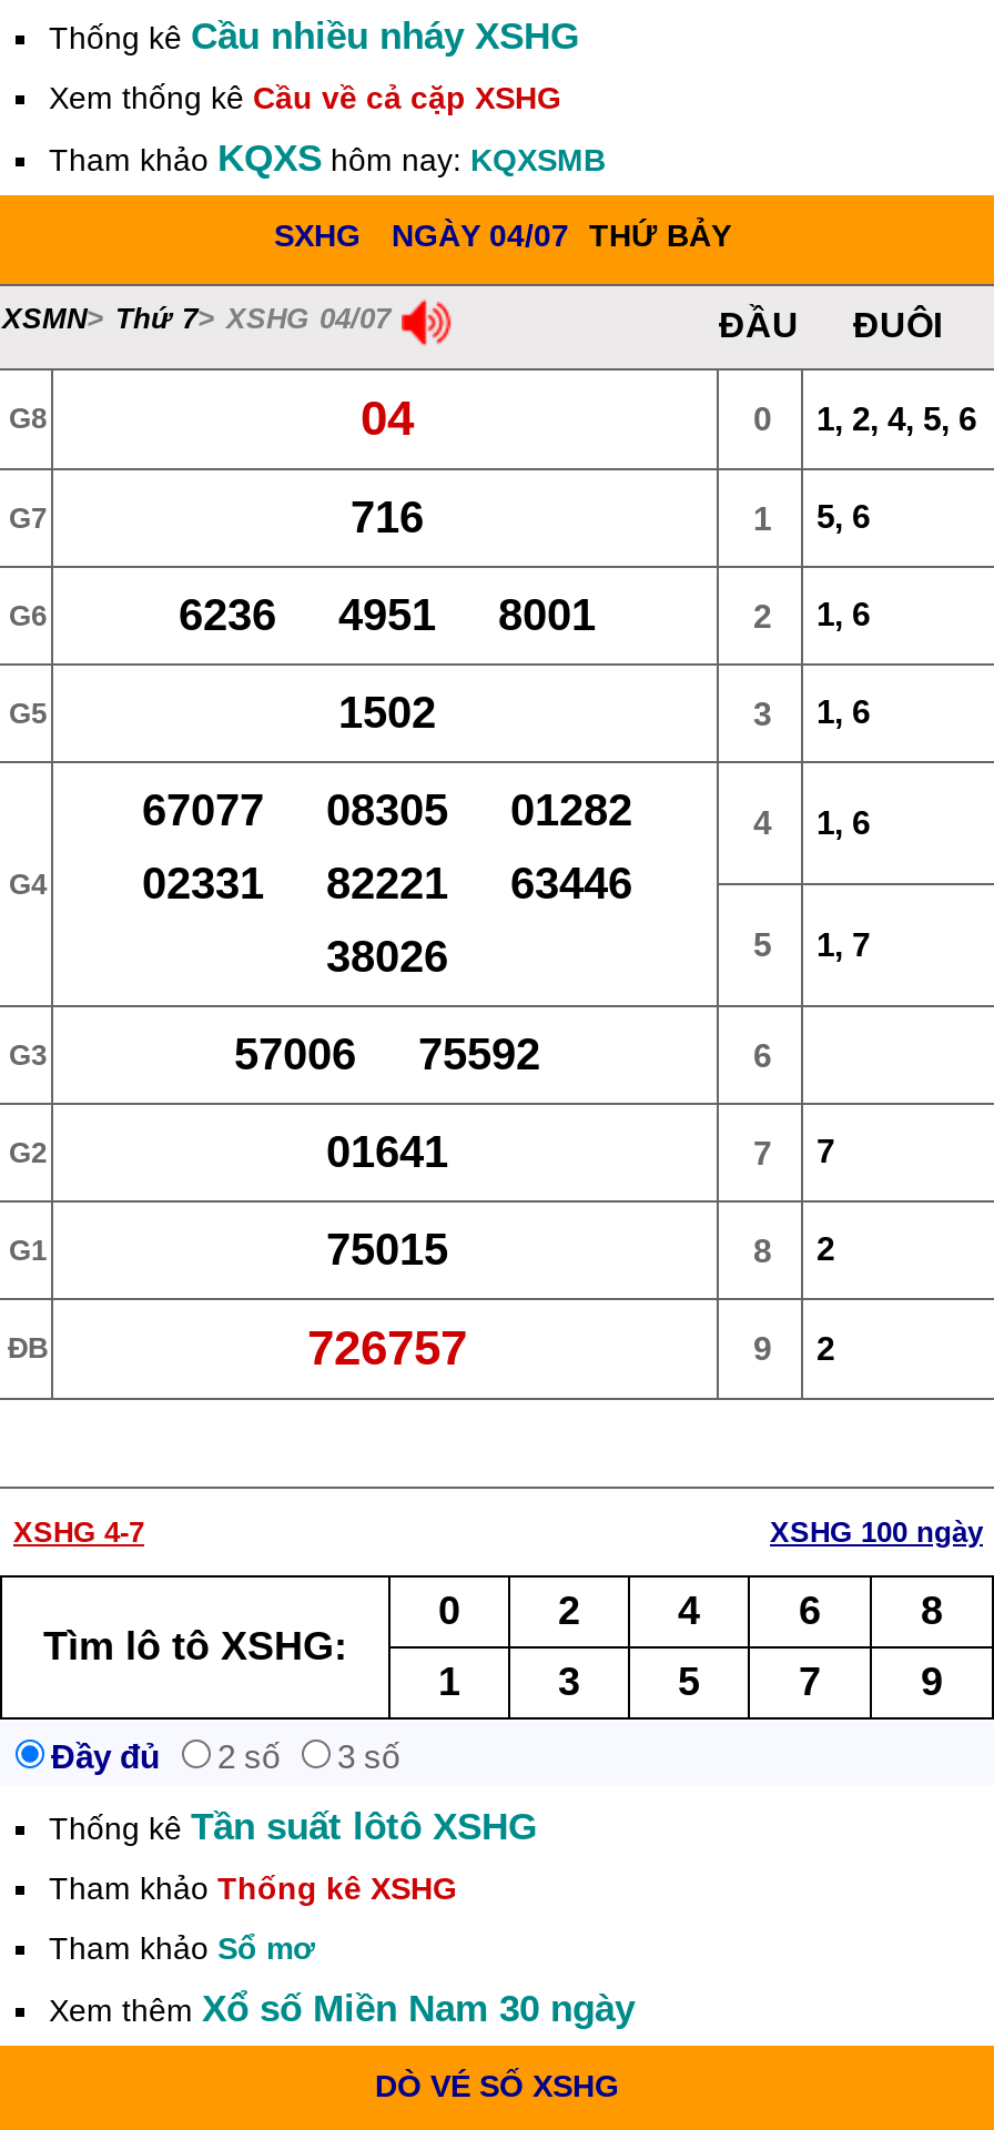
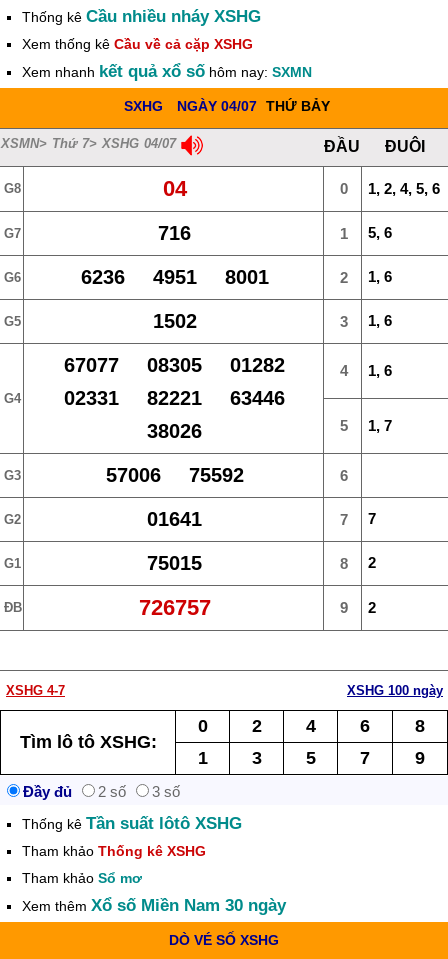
- Tham khảo KQXS hôm nay: KQXSMB
+ Xem nhanh kết quả xổ số hôm nay: SXMN
